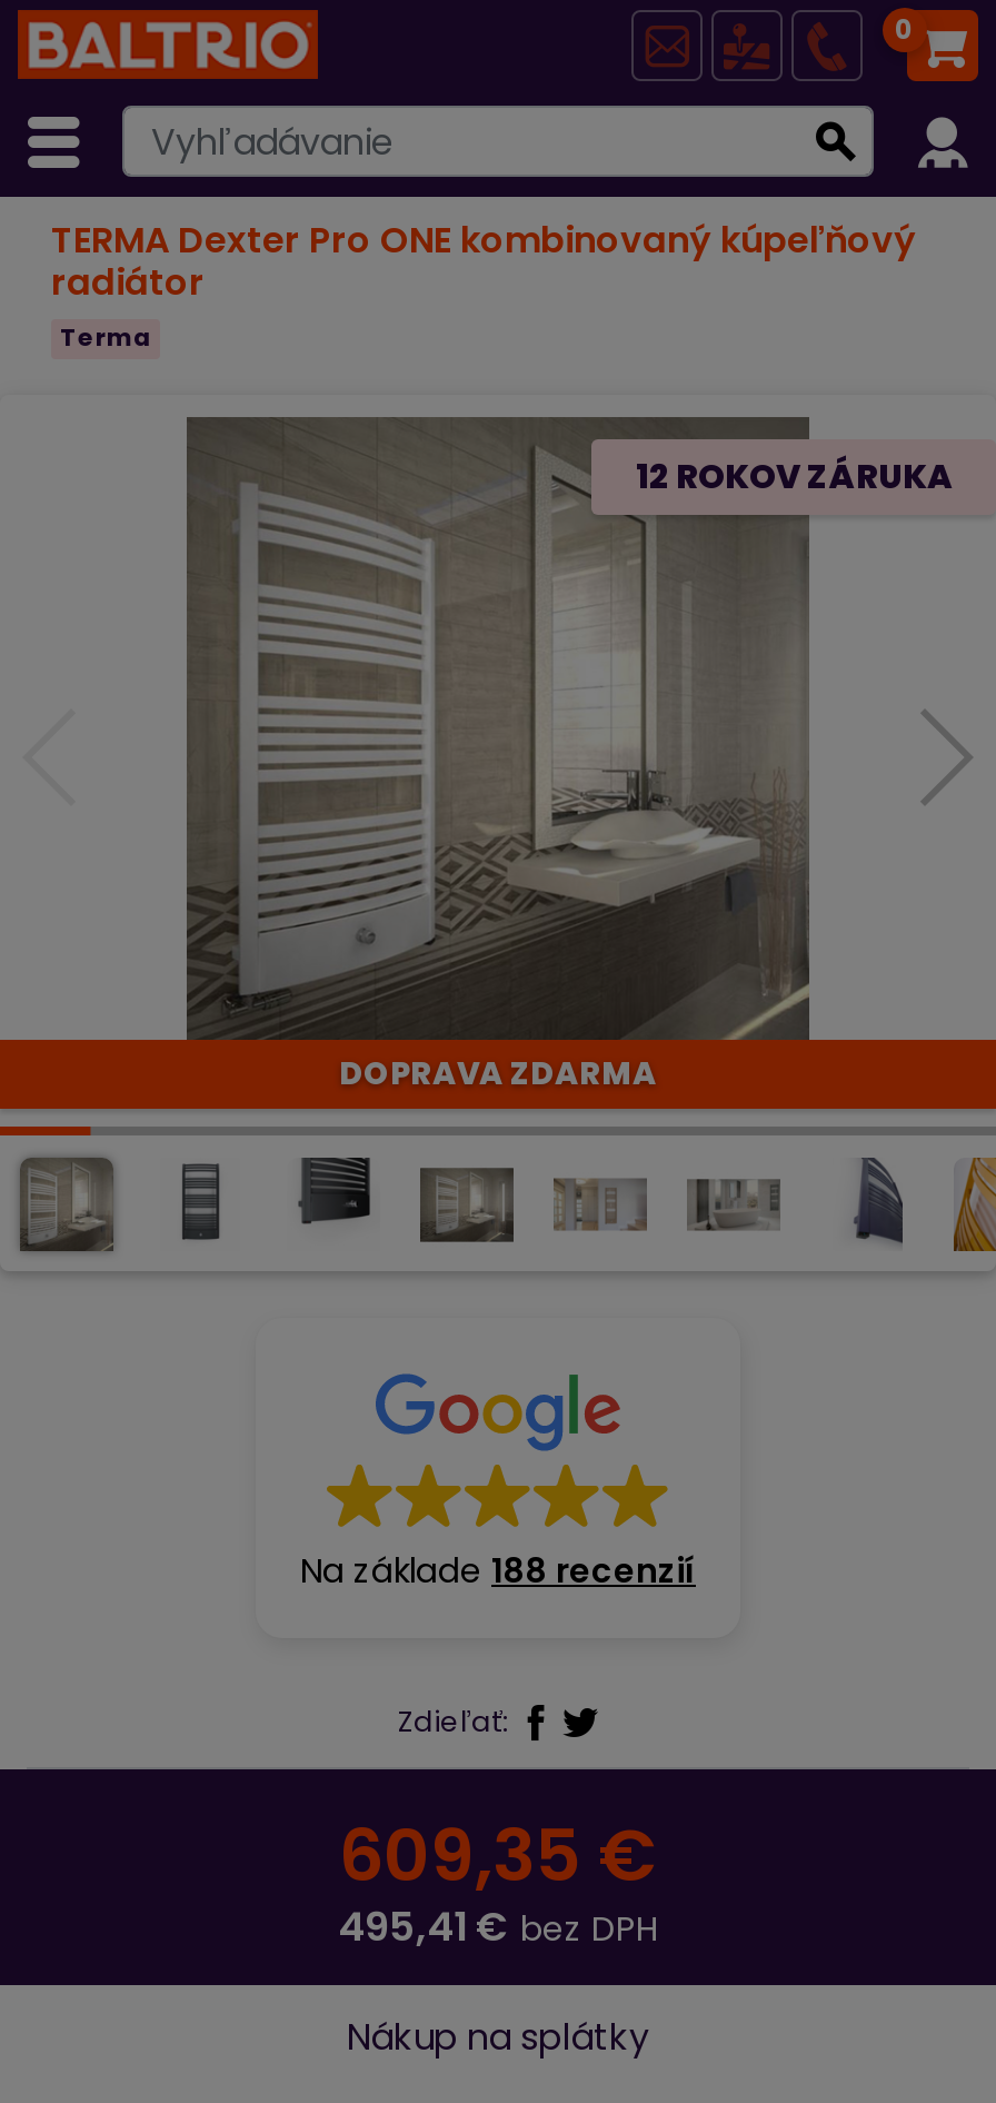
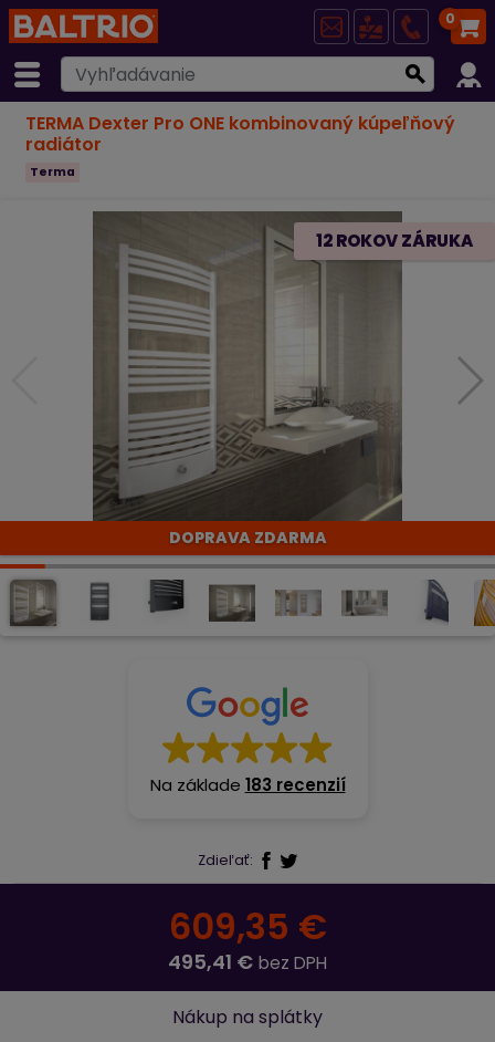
- Na základe 188 recenzií
+ Na základe 183 recenzií
